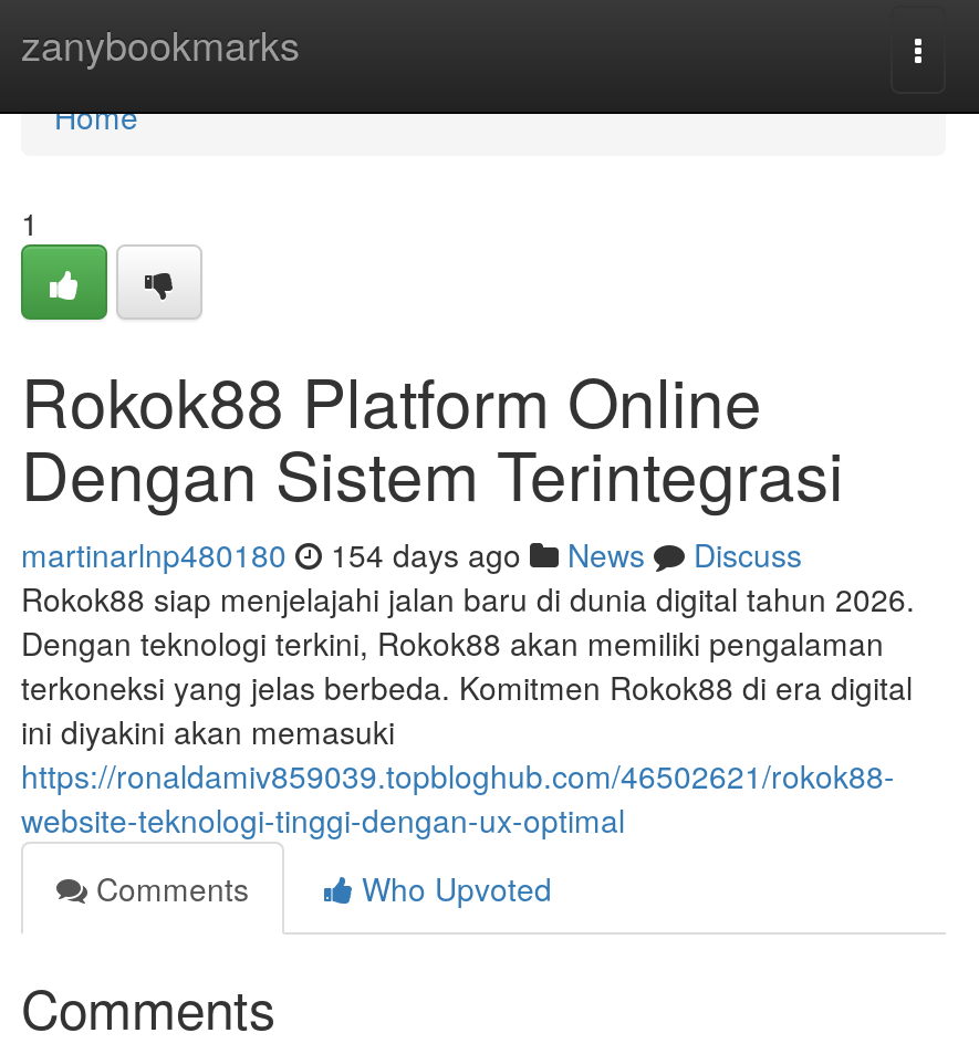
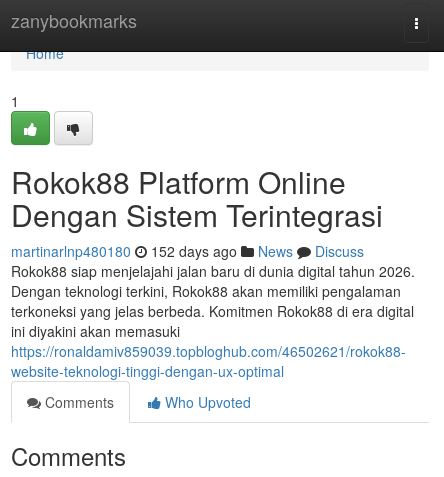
- martinarlnp480180 154 days ago News Discuss
+ martinarlnp480180 152 days ago News Discuss
